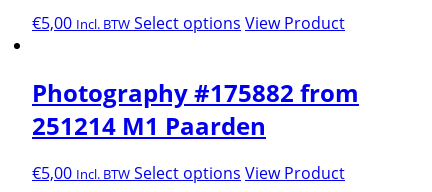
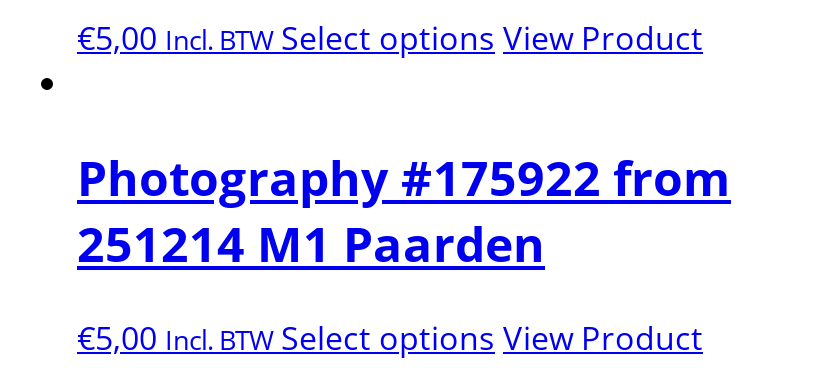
- Photography #175882 from
+ Photography #175922 from
